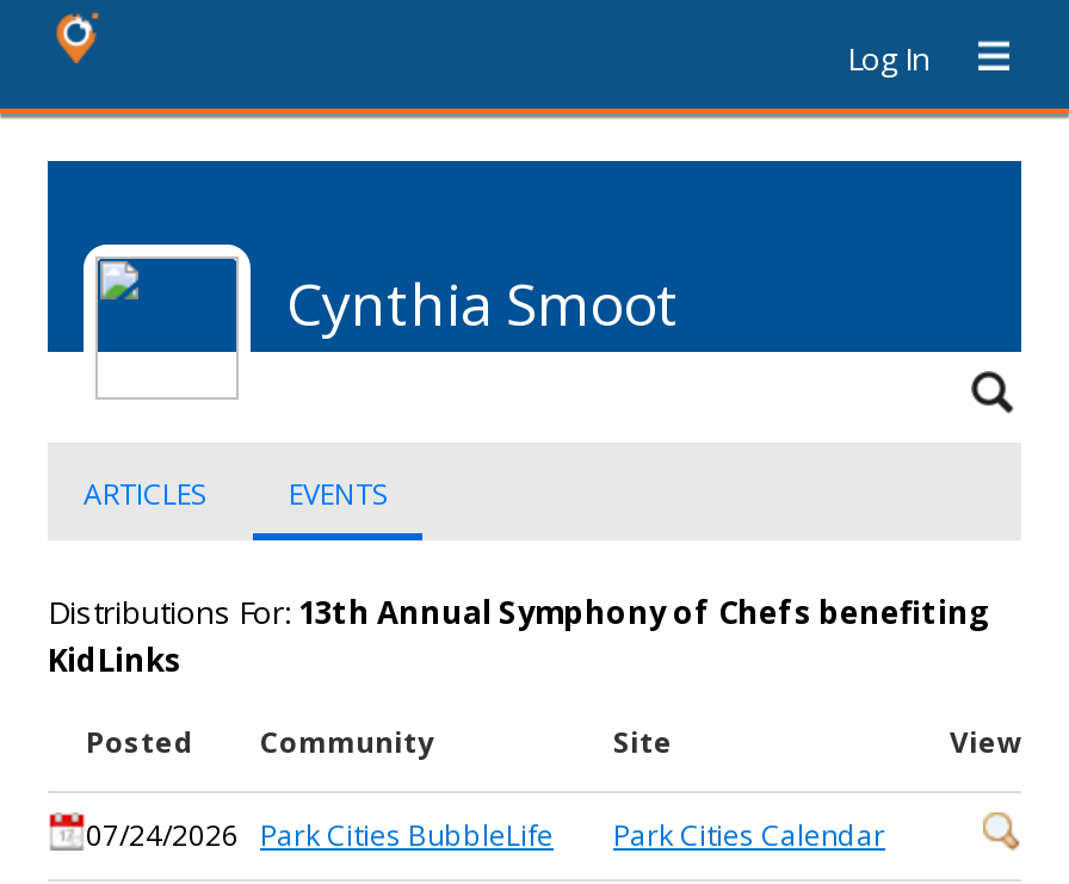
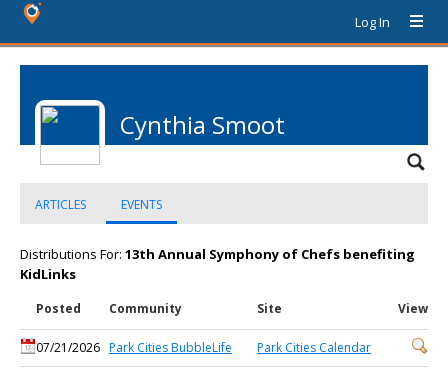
- 07/24/2026 Park Cities BubbleLife
+ 07/21/2026 Park Cities BubbleLife
